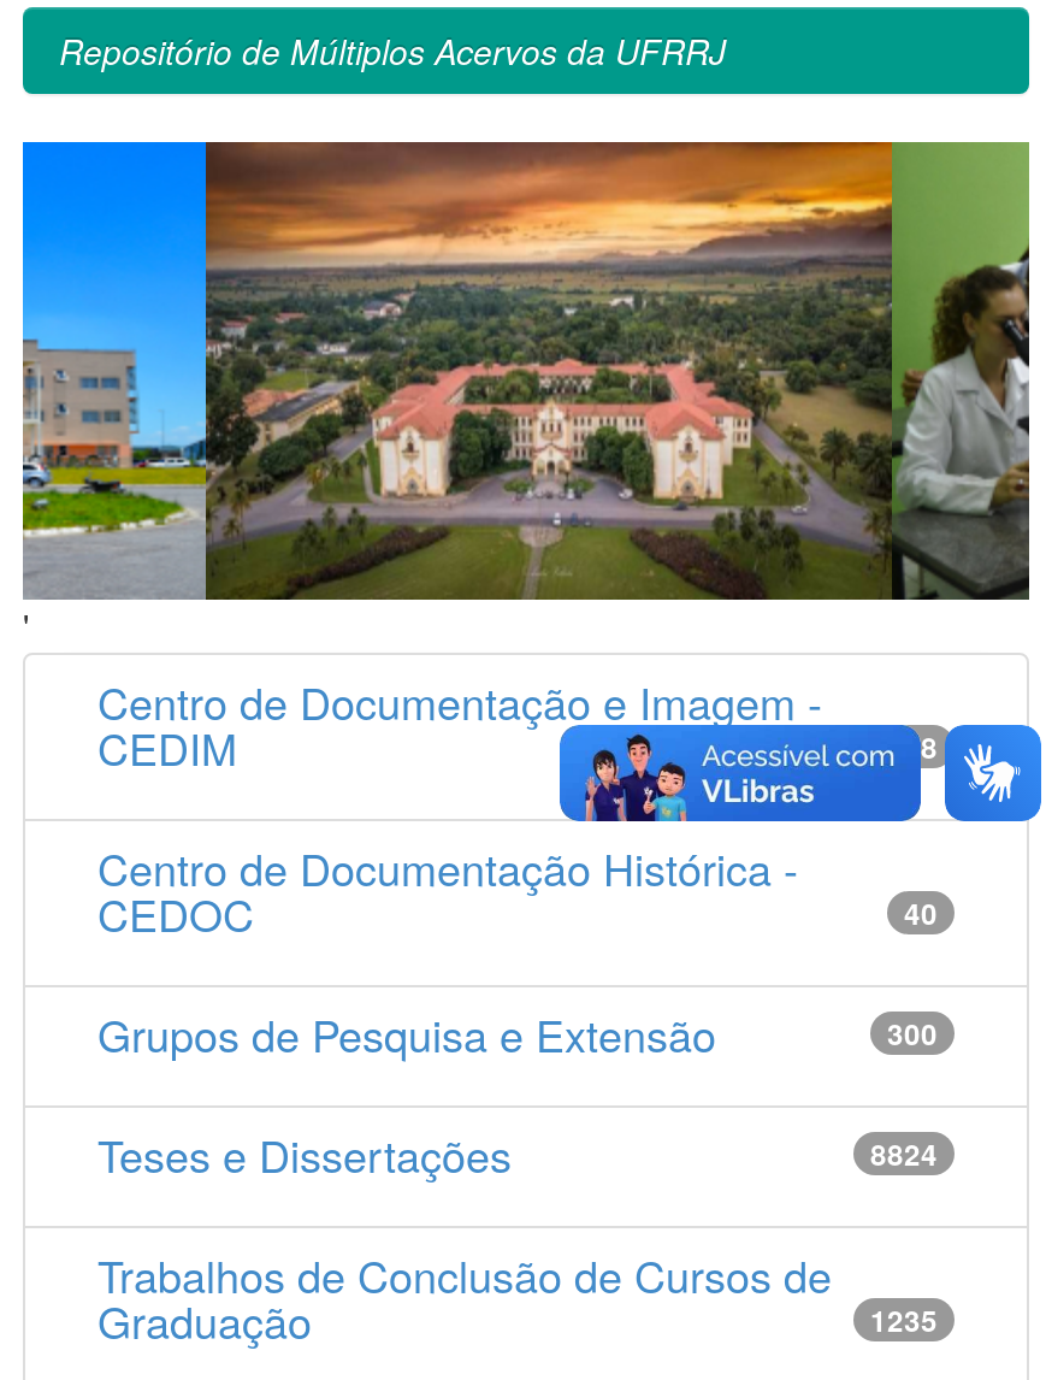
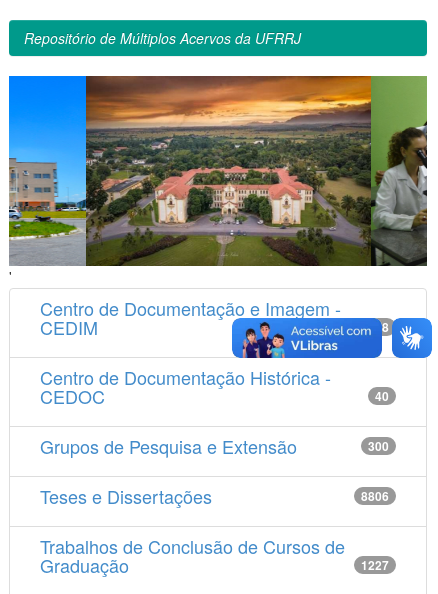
- 8824
+ 8806

- 1235
+ 1227
